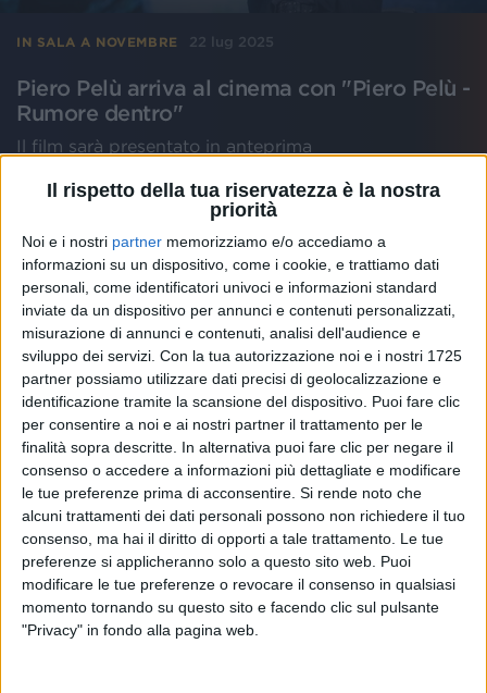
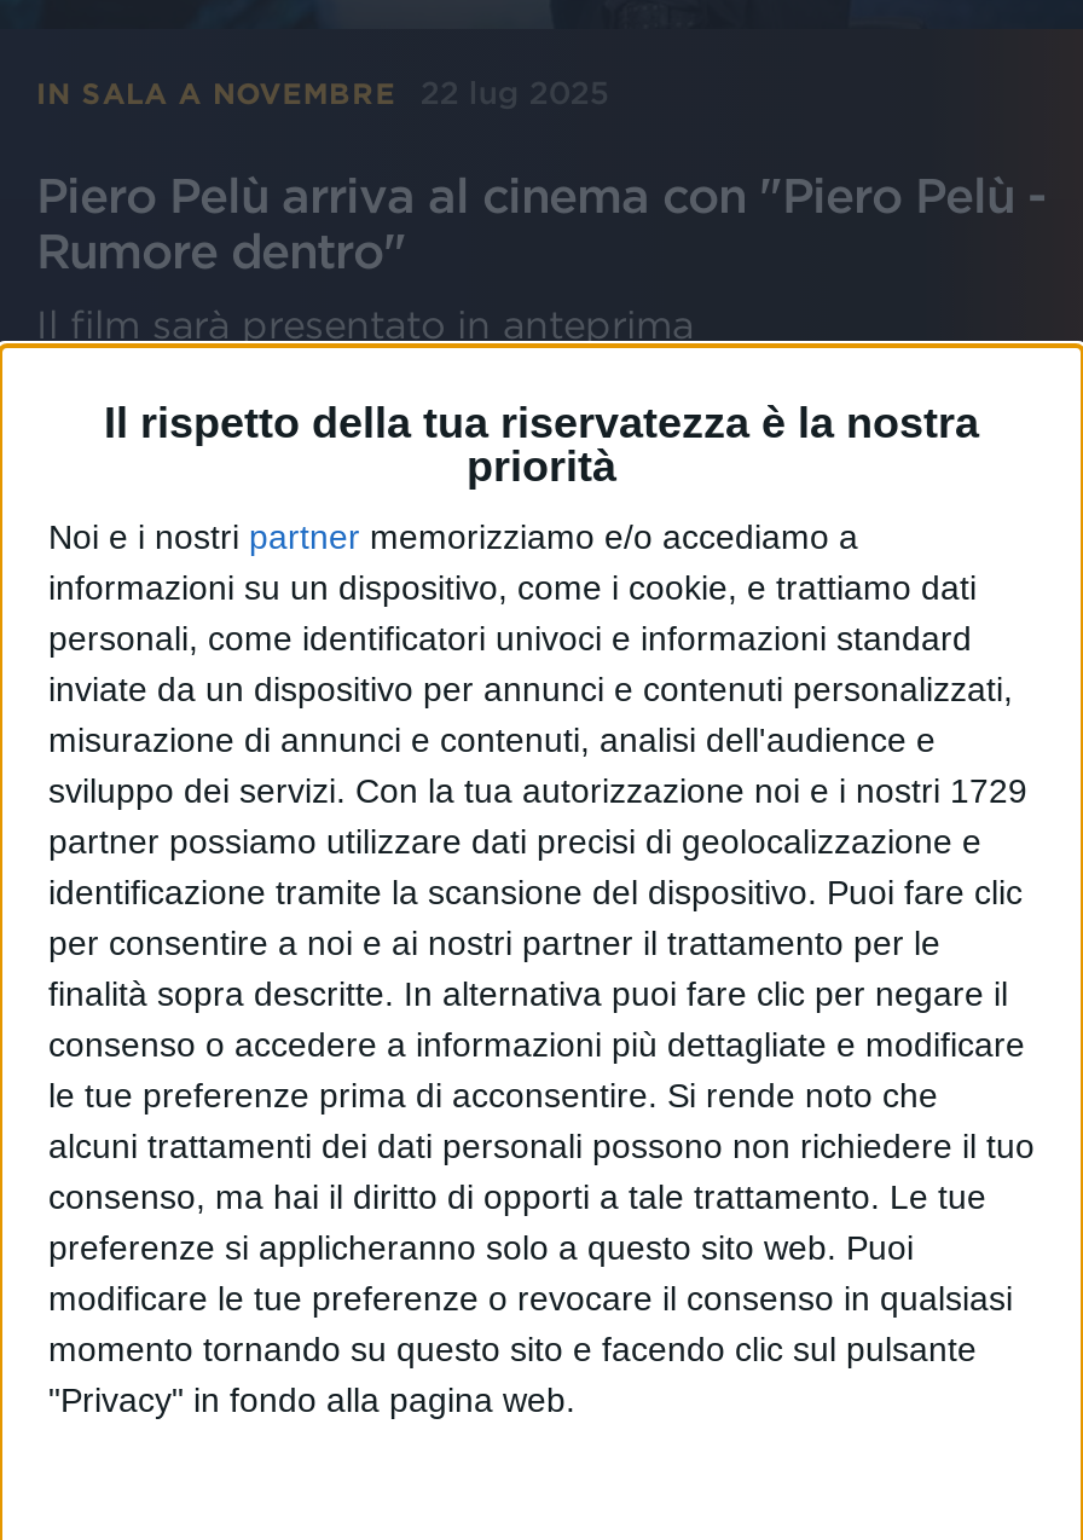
- sviluppo dei servizi. Con la tua autorizzazione noi e i nostri 1725
+ sviluppo dei servizi. Con la tua autorizzazione noi e i nostri 1729
